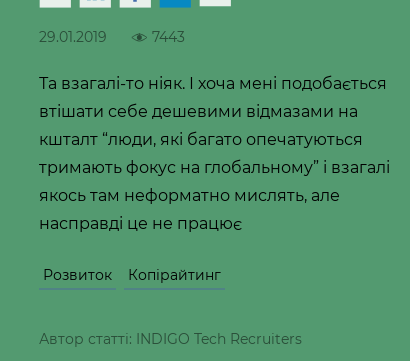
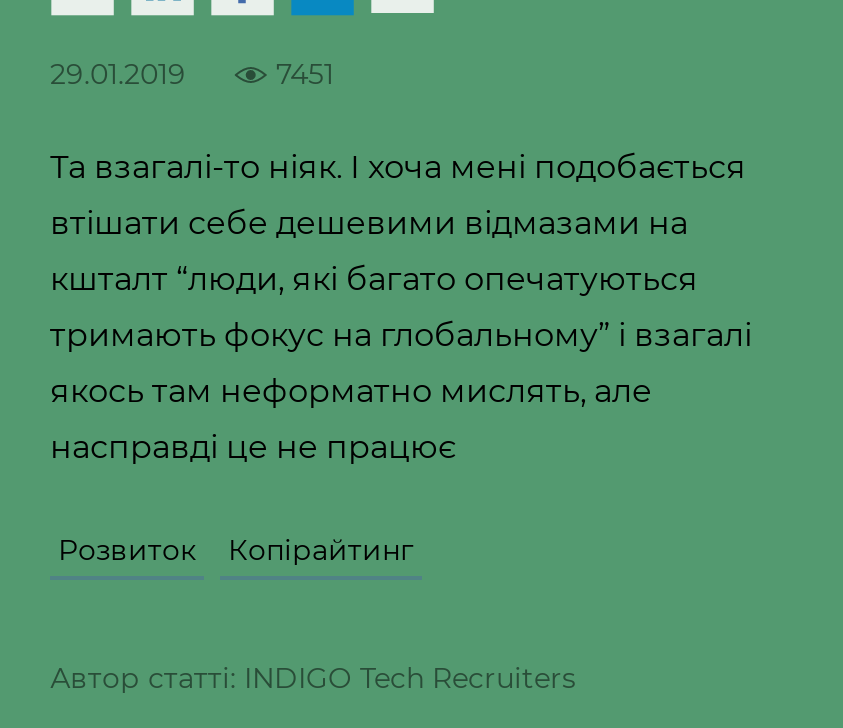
- 7443
+ 7451
